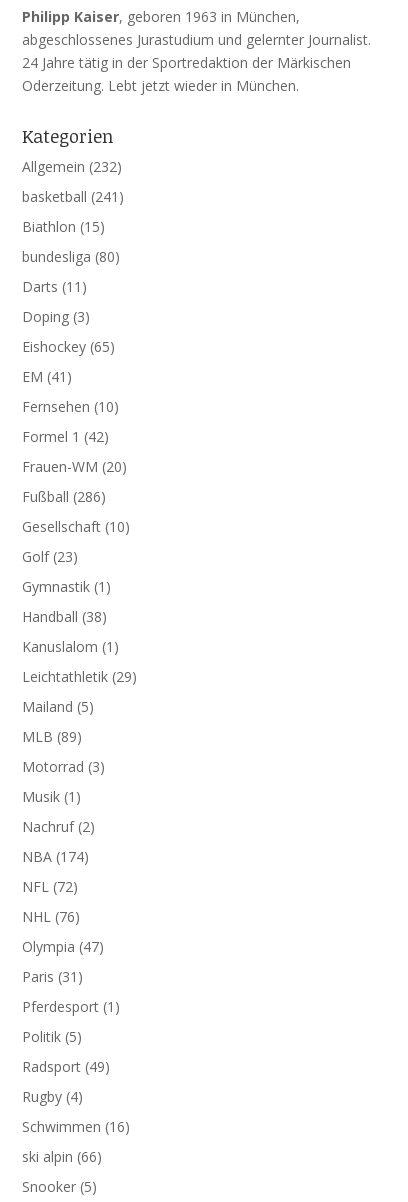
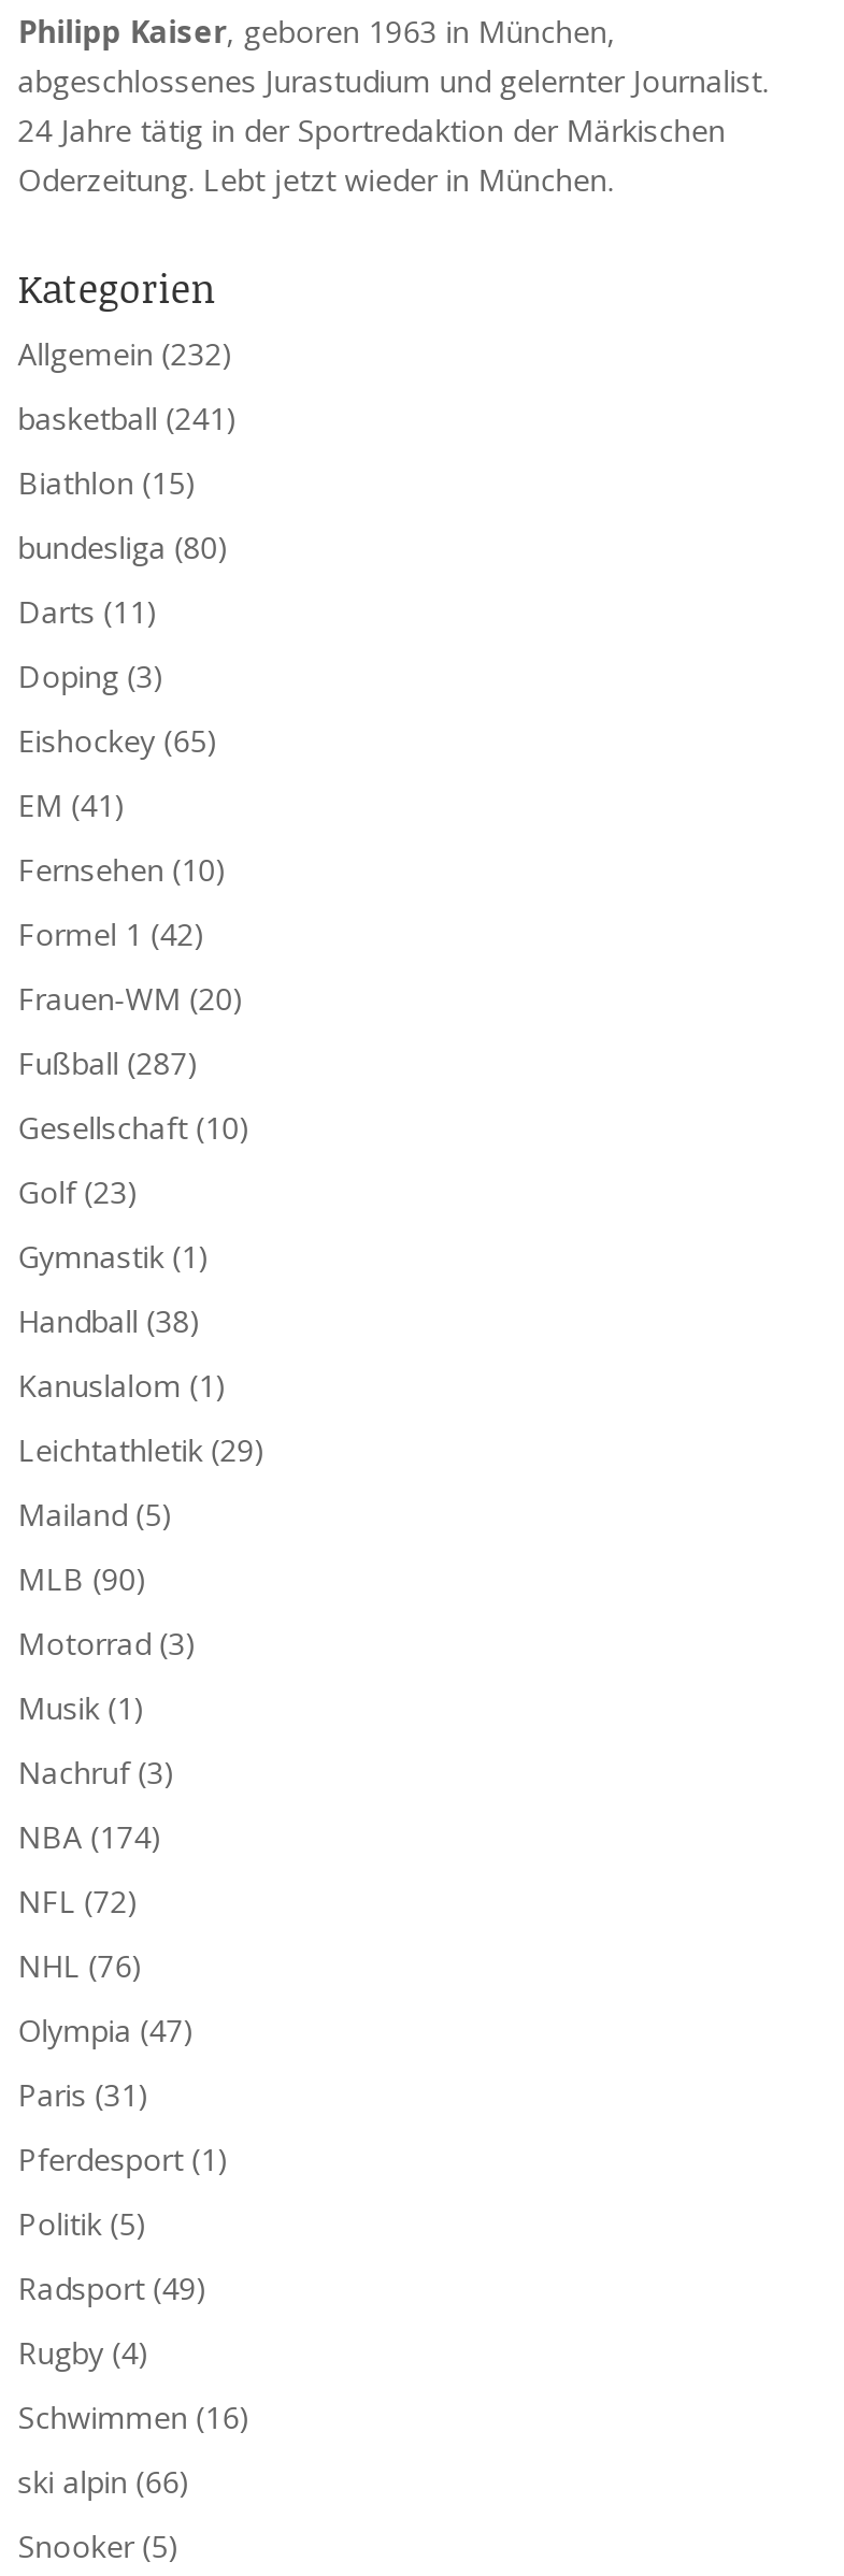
- Fußball (286)
+ Fußball (287)

- MLB (89)
+ MLB (90)

- Nachruf (2)
+ Nachruf (3)
